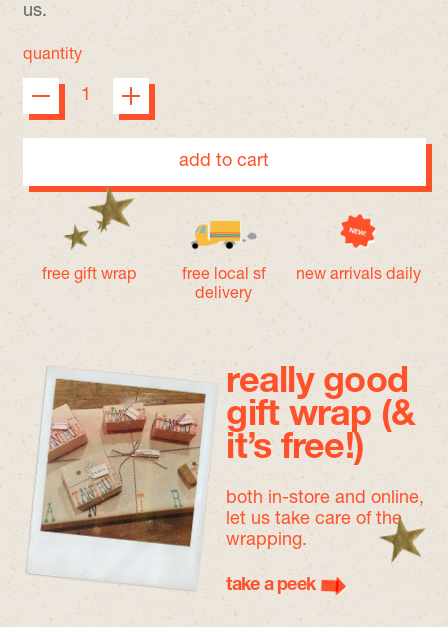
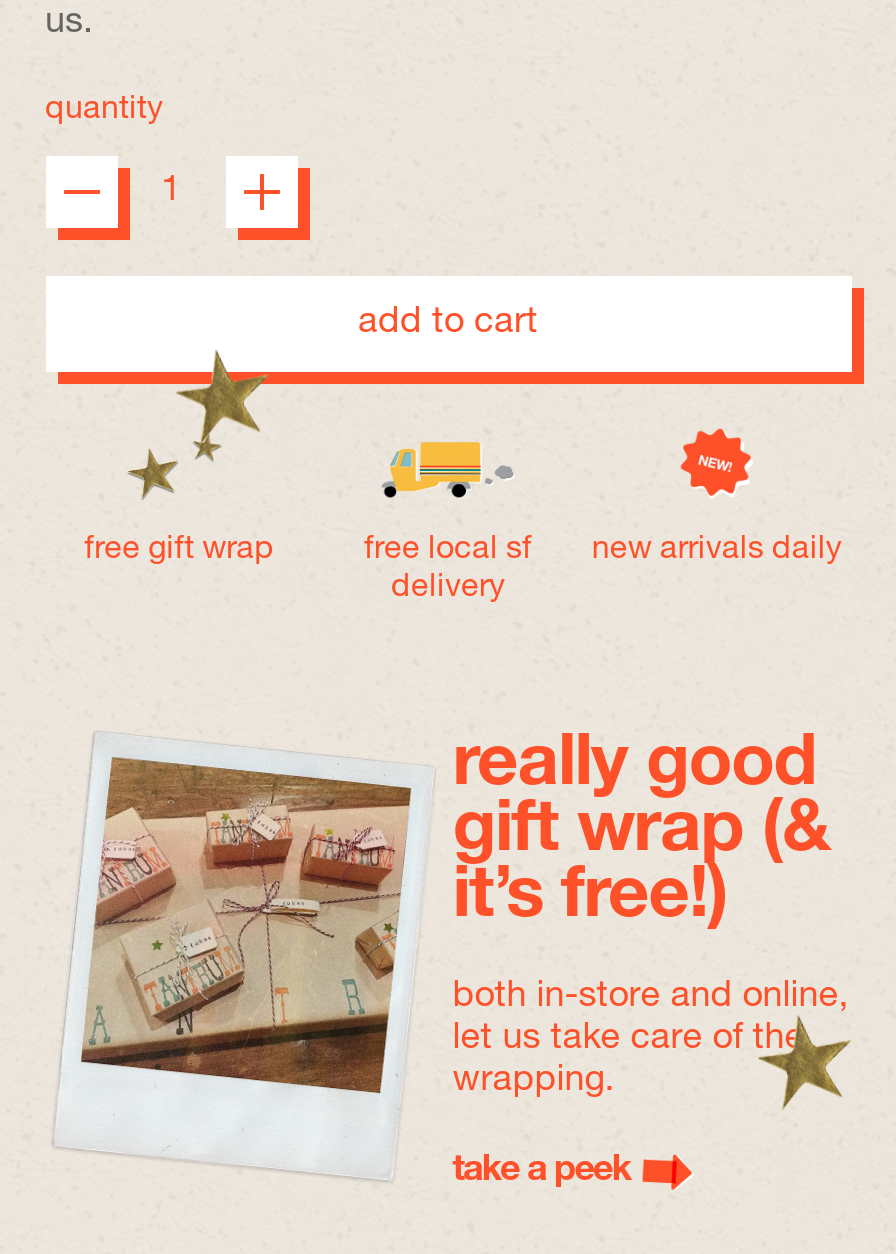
- [image]
+ [image]

- [image]
+ [image]
